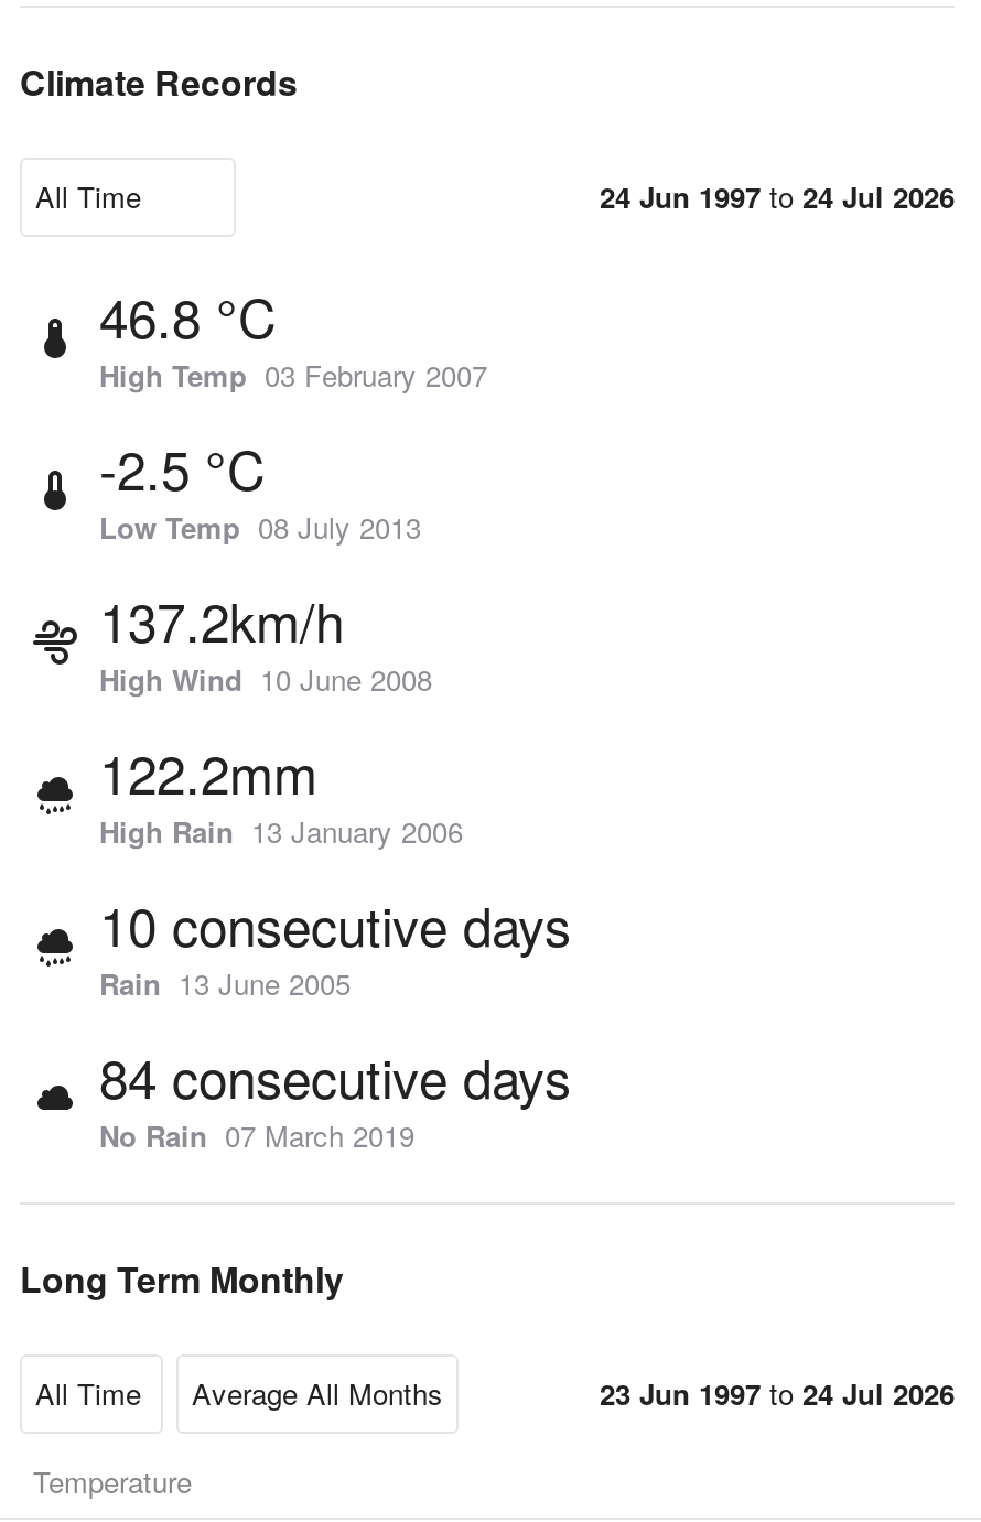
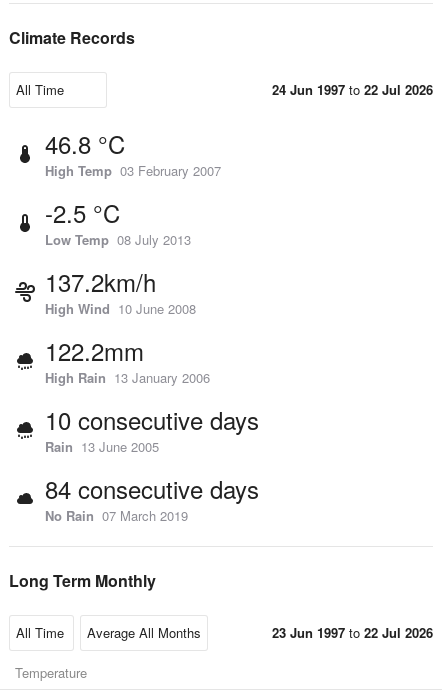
- 24 Jun 1997 to 24 Jul 2026
+ 24 Jun 1997 to 22 Jul 2026

- 23 Jun 1997 to 24 Jul 2026
+ 23 Jun 1997 to 22 Jul 2026
